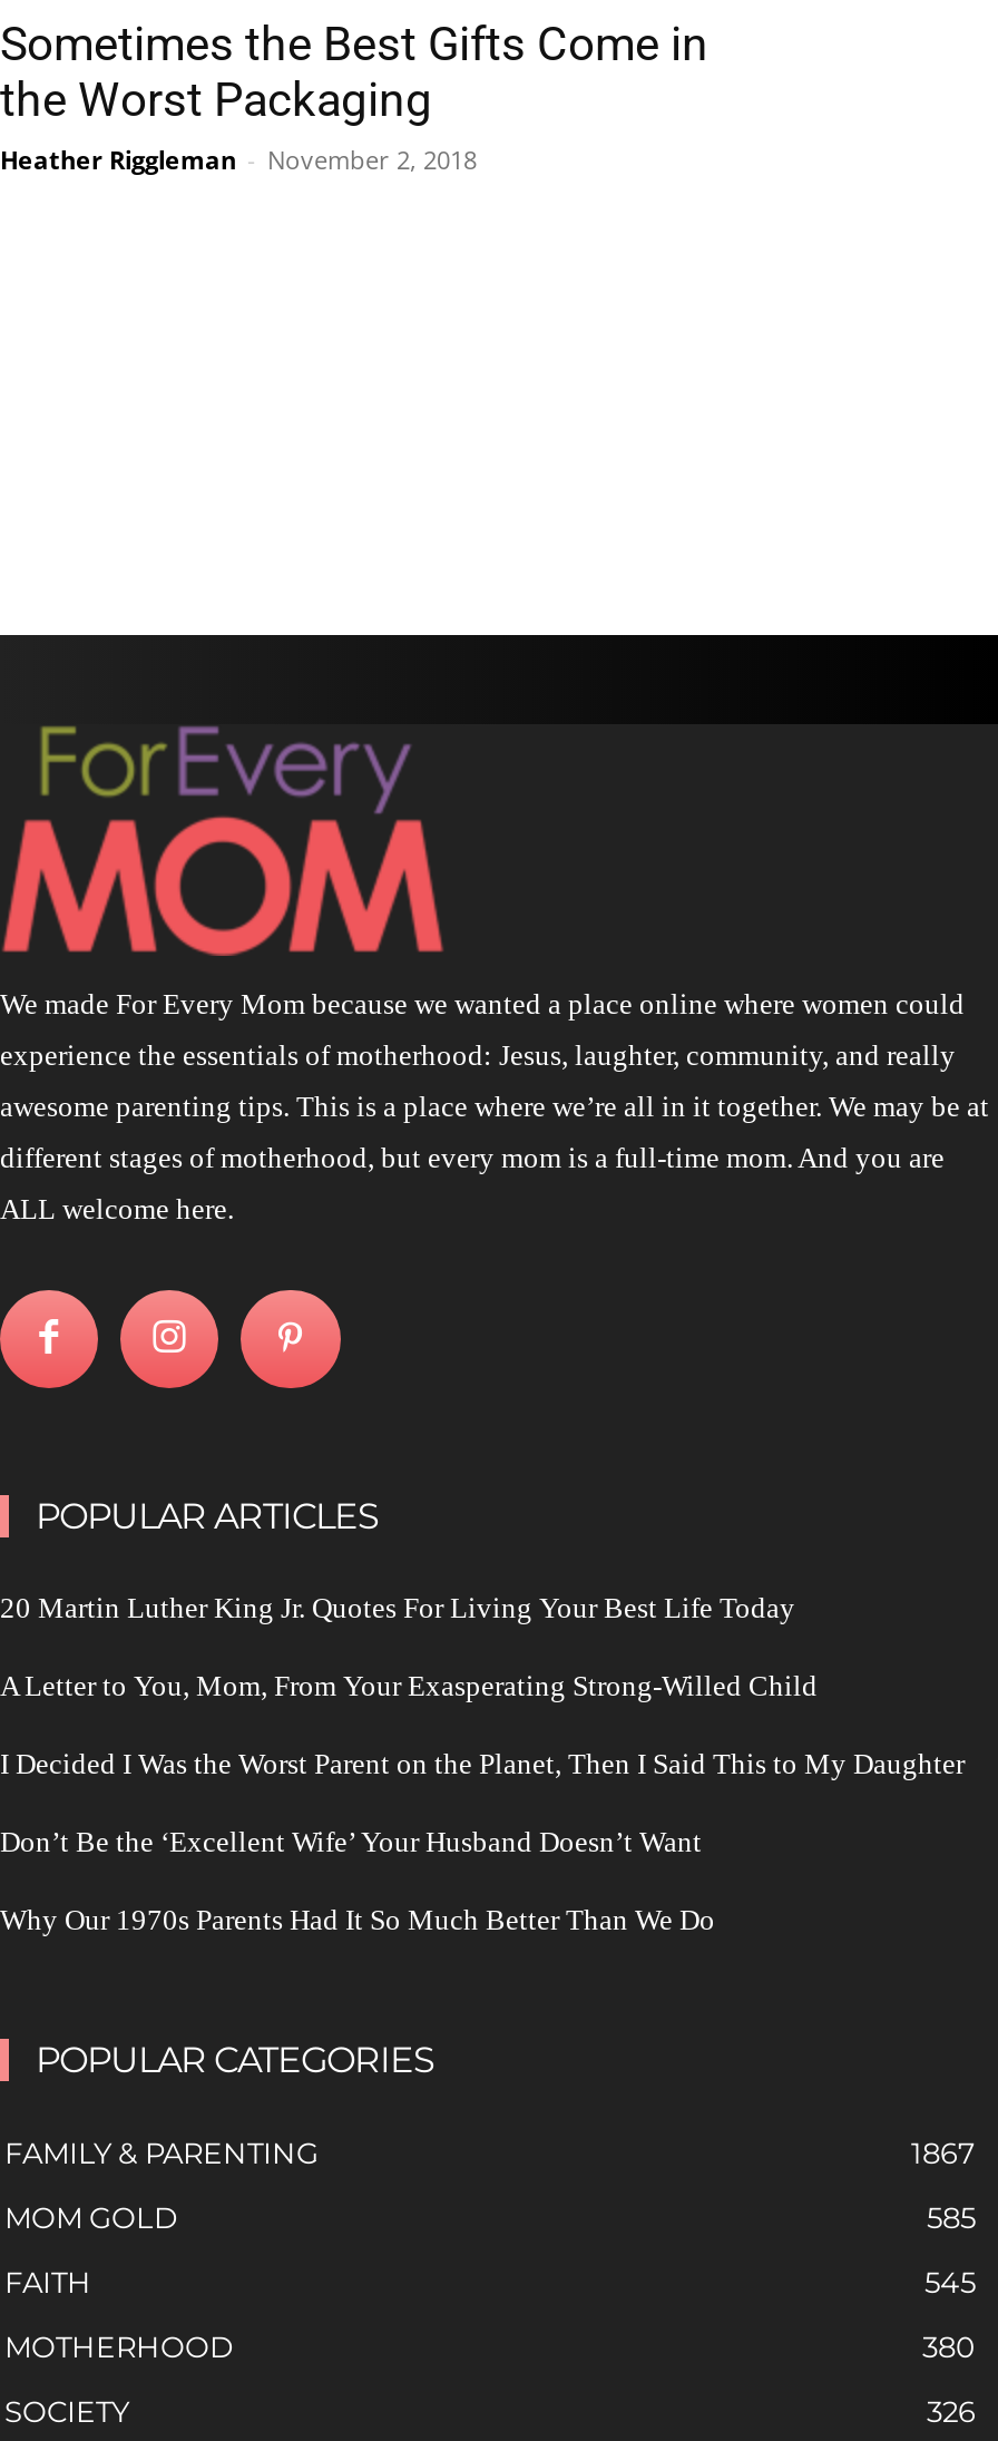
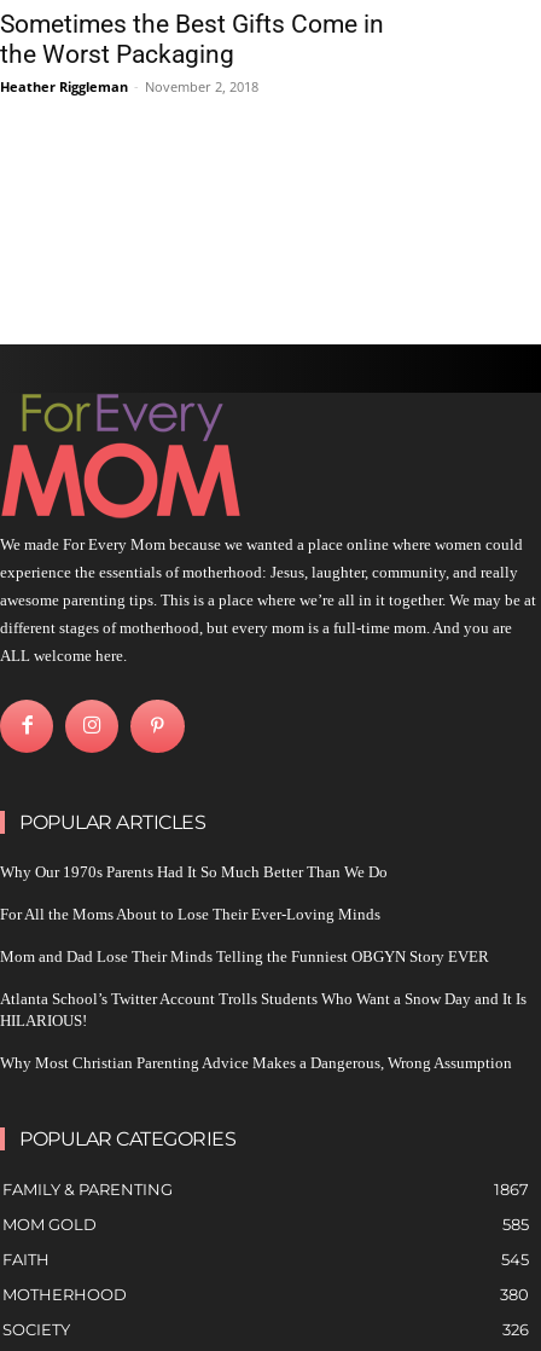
- 20 Martin Luther King Jr. Quotes For Living Your Best Life Today
- A Letter to You, Mom, From Your Exasperating Strong-Willed Child
- I Decided I Was the Worst Parent on the Planet, Then I Said This to My Daughter
- Don’t Be the ‘Excellent Wife’ Your Husband Doesn’t Want

moved up: Why Our 1970s Parents Had It So Much Better Than We Do

+ For All the Moms About to Lose Their Ever-Loving Minds
+ Mom and Dad Lose Their Minds Telling the Funniest OBGYN Story EVER
+ Atlanta School’s Twitter Account Trolls Students Who Want a Snow Day and It Is
+ HILARIOUS!
+ Why Most Christian Parenting Advice Makes a Dangerous, Wrong Assumption
